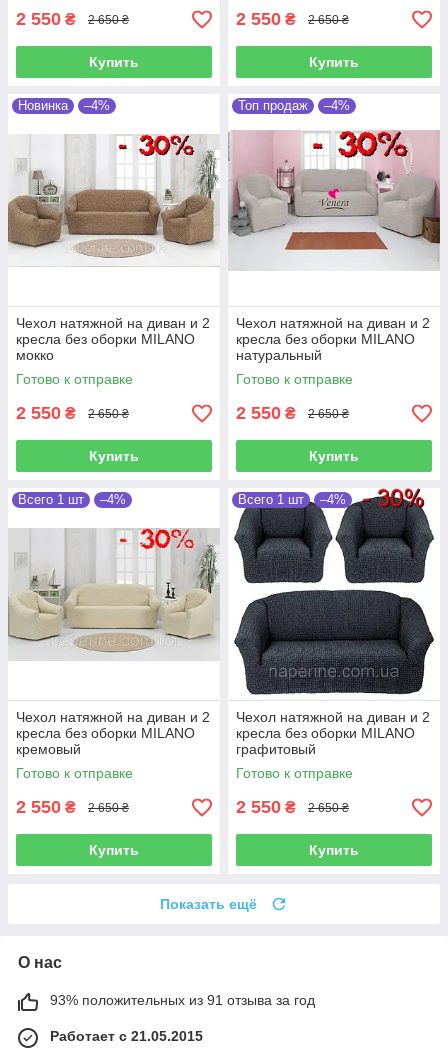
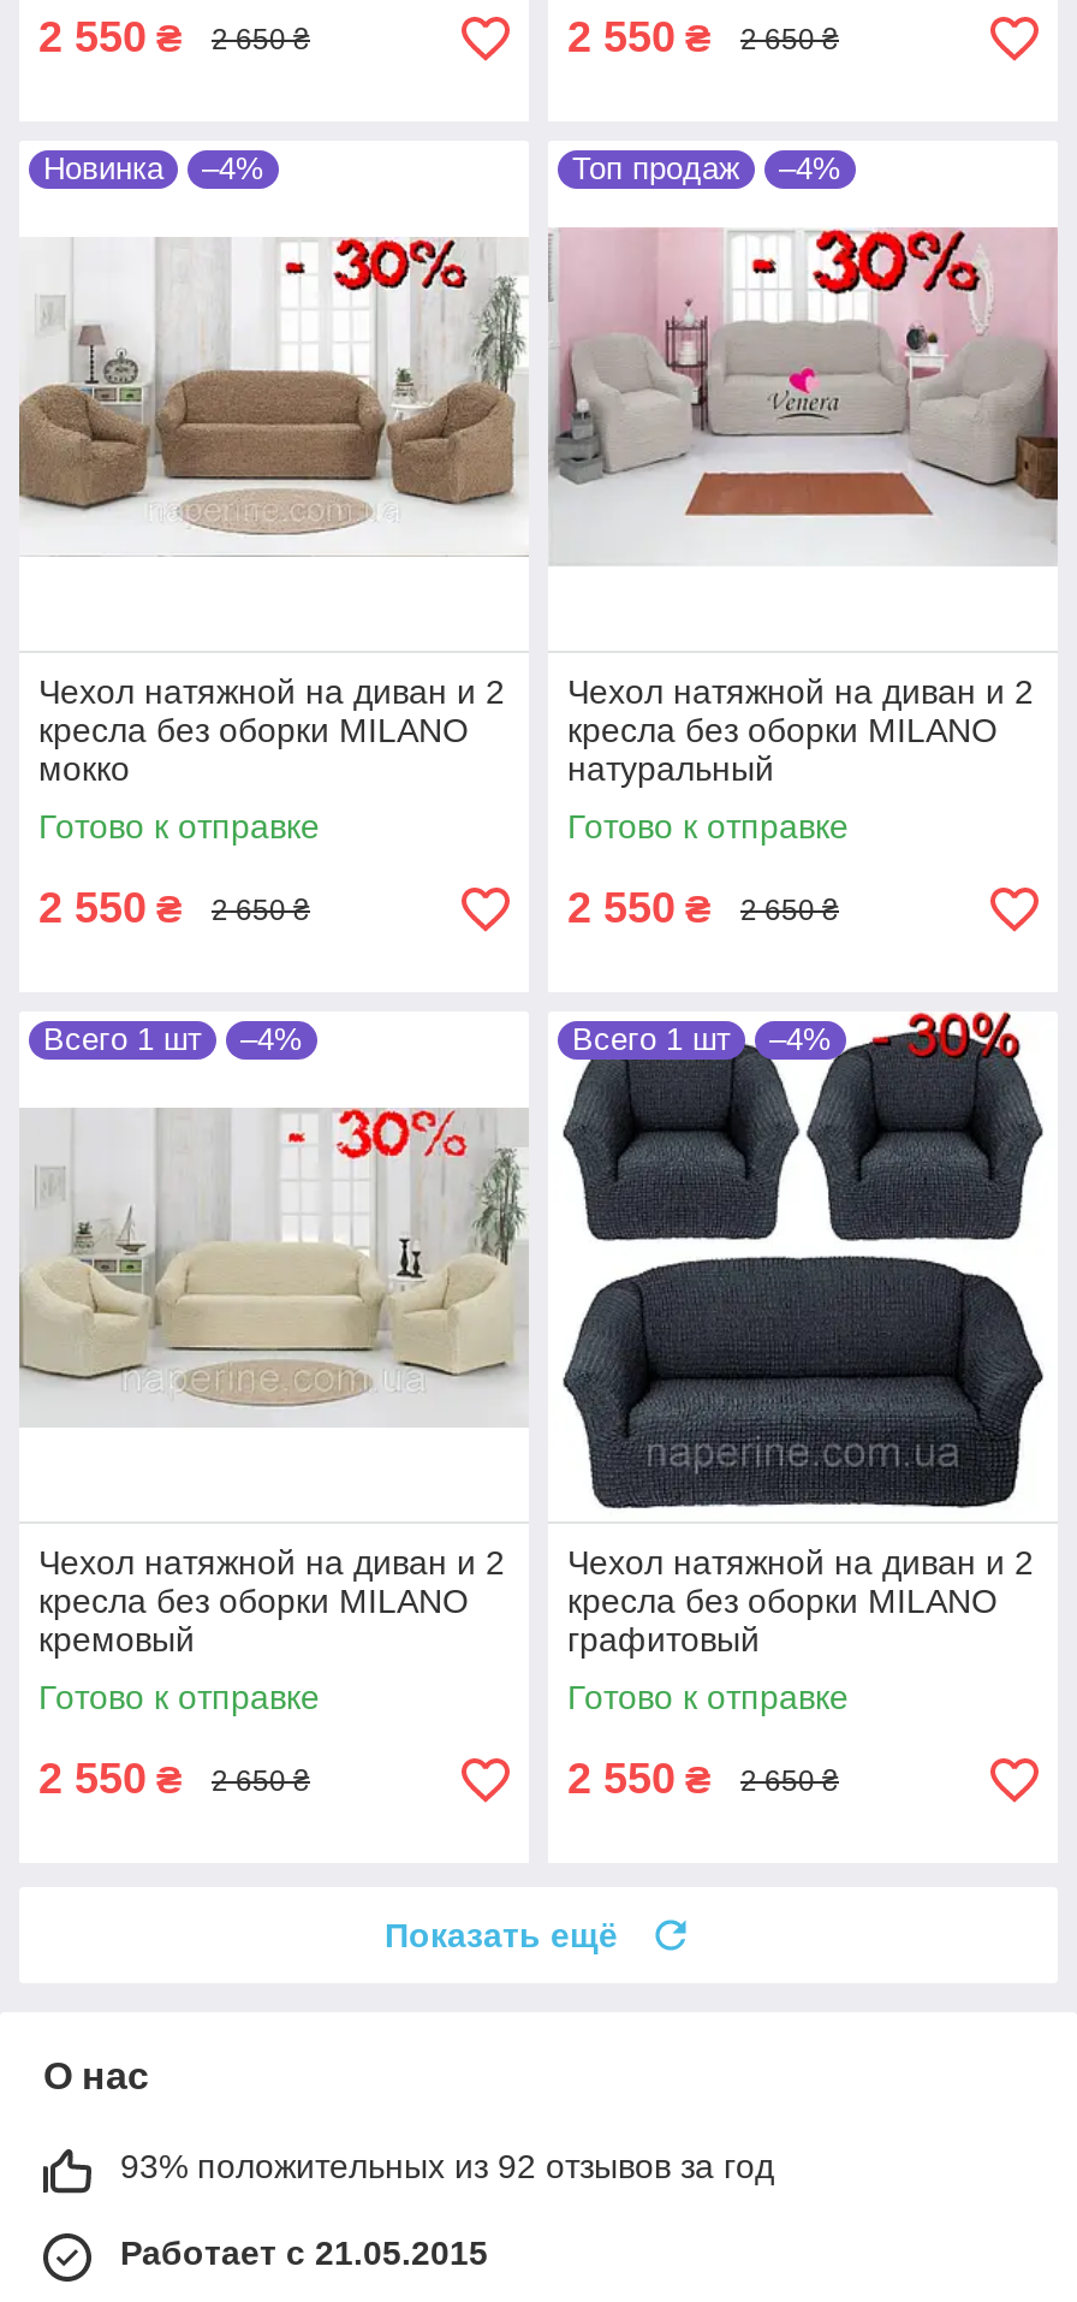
- Купить

- Купить

- Купить

- Купить

- Купить

- Купить

- 93% положительных из 91 отзыва за год
+ 93% положительных из 92 отзывов за год
